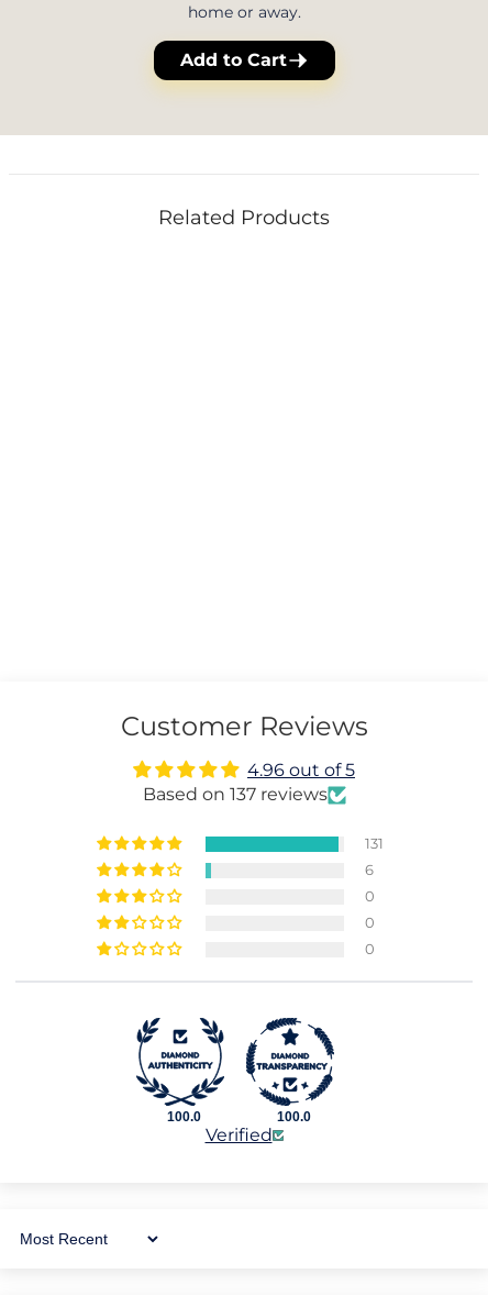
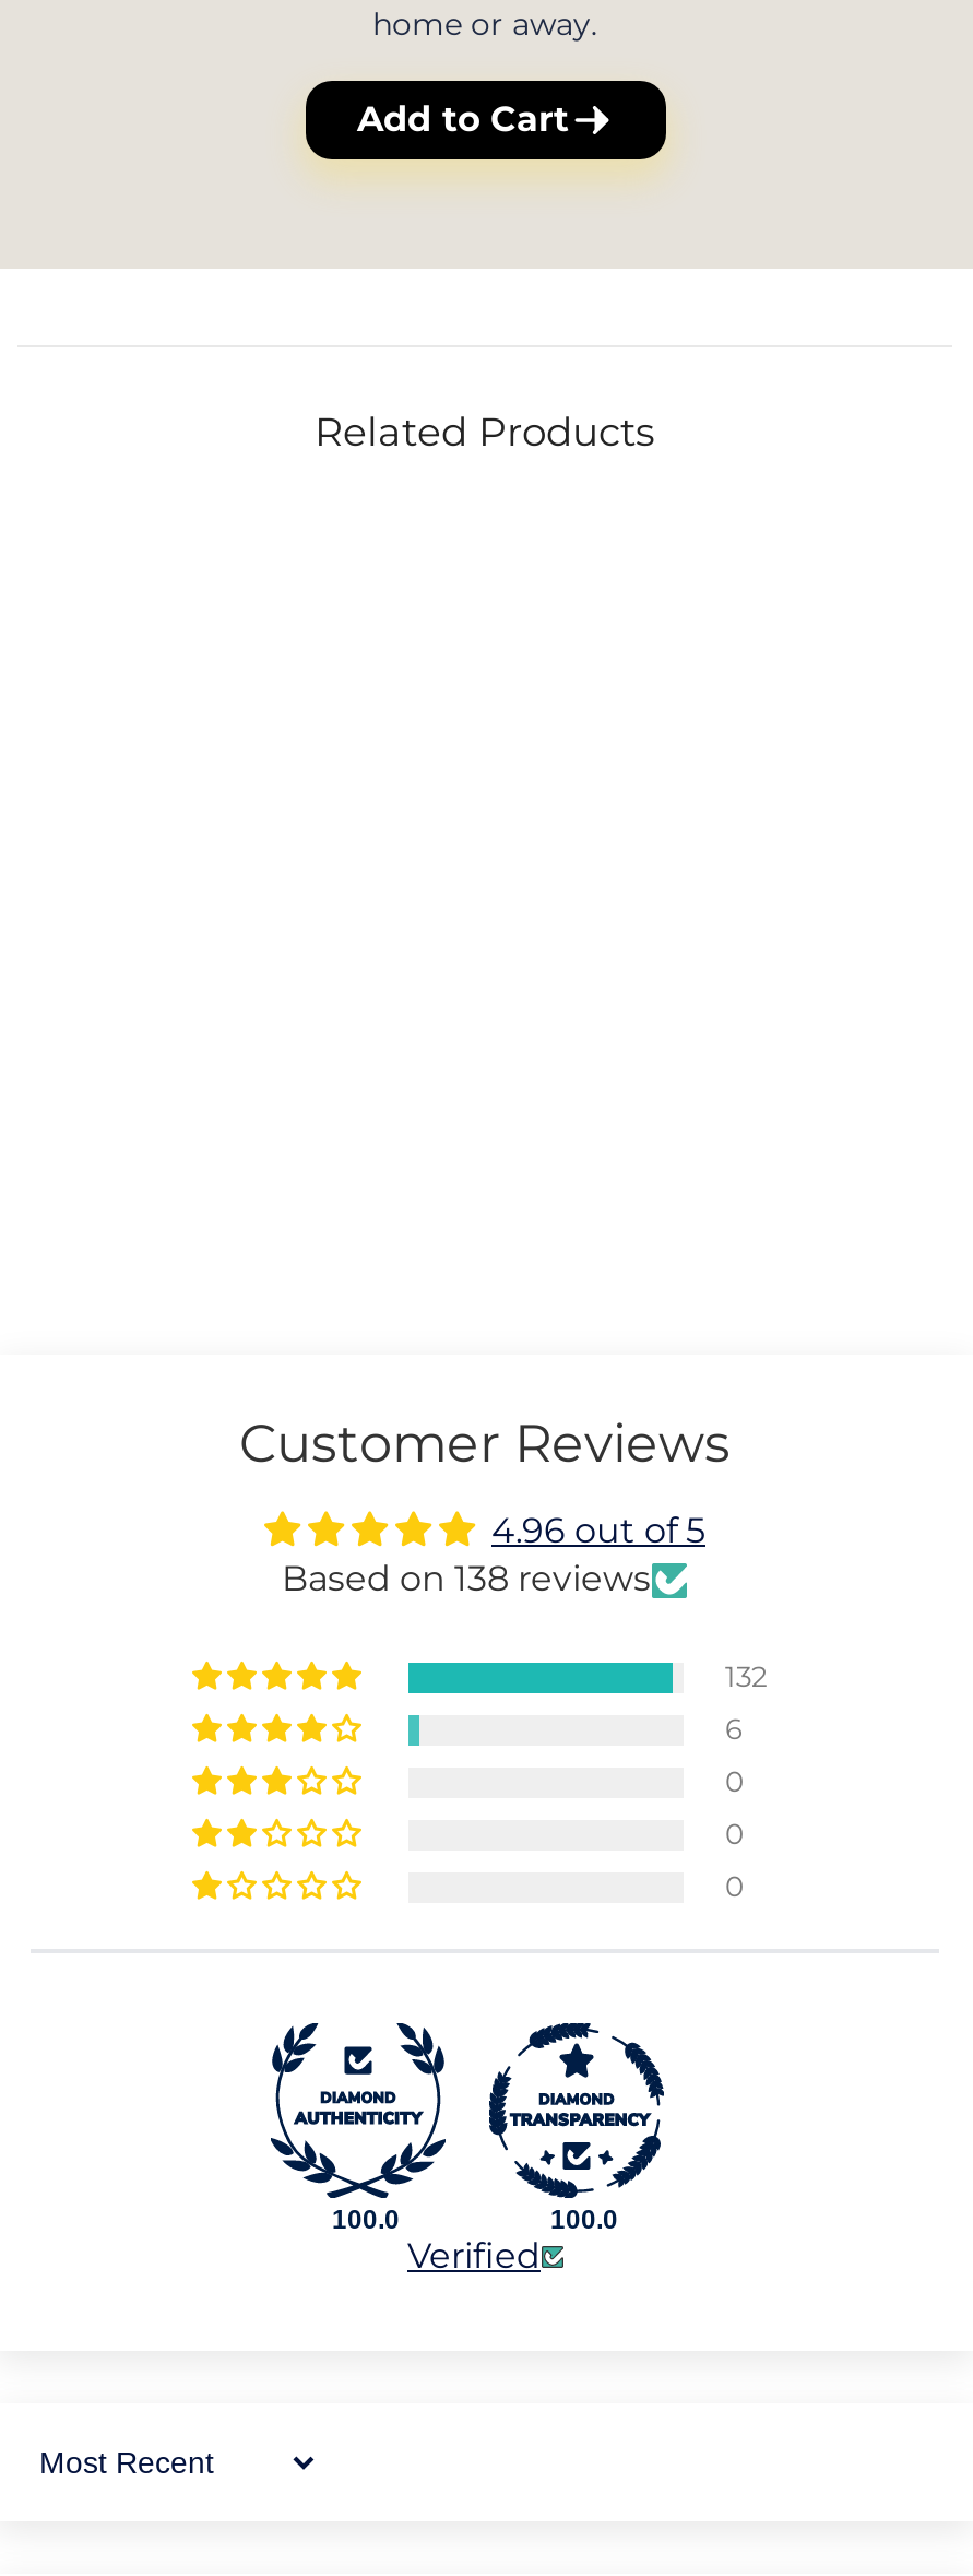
- Based on 137 reviews
+ Based on 138 reviews

- 131
+ 132
